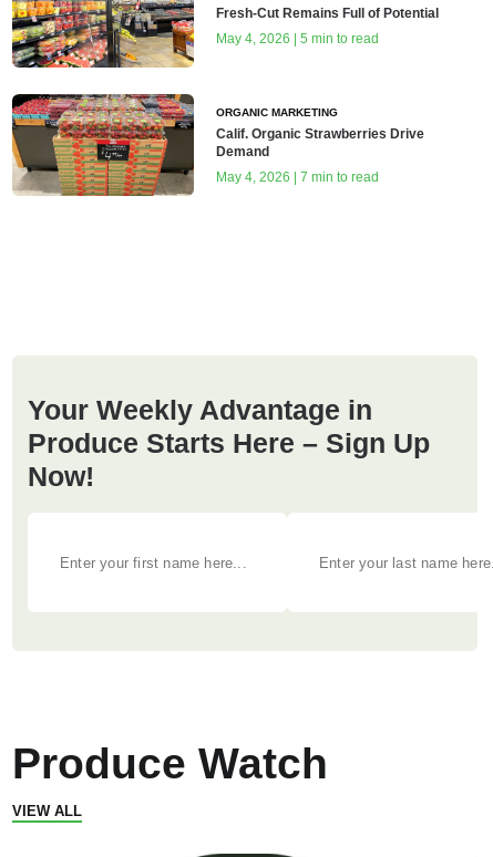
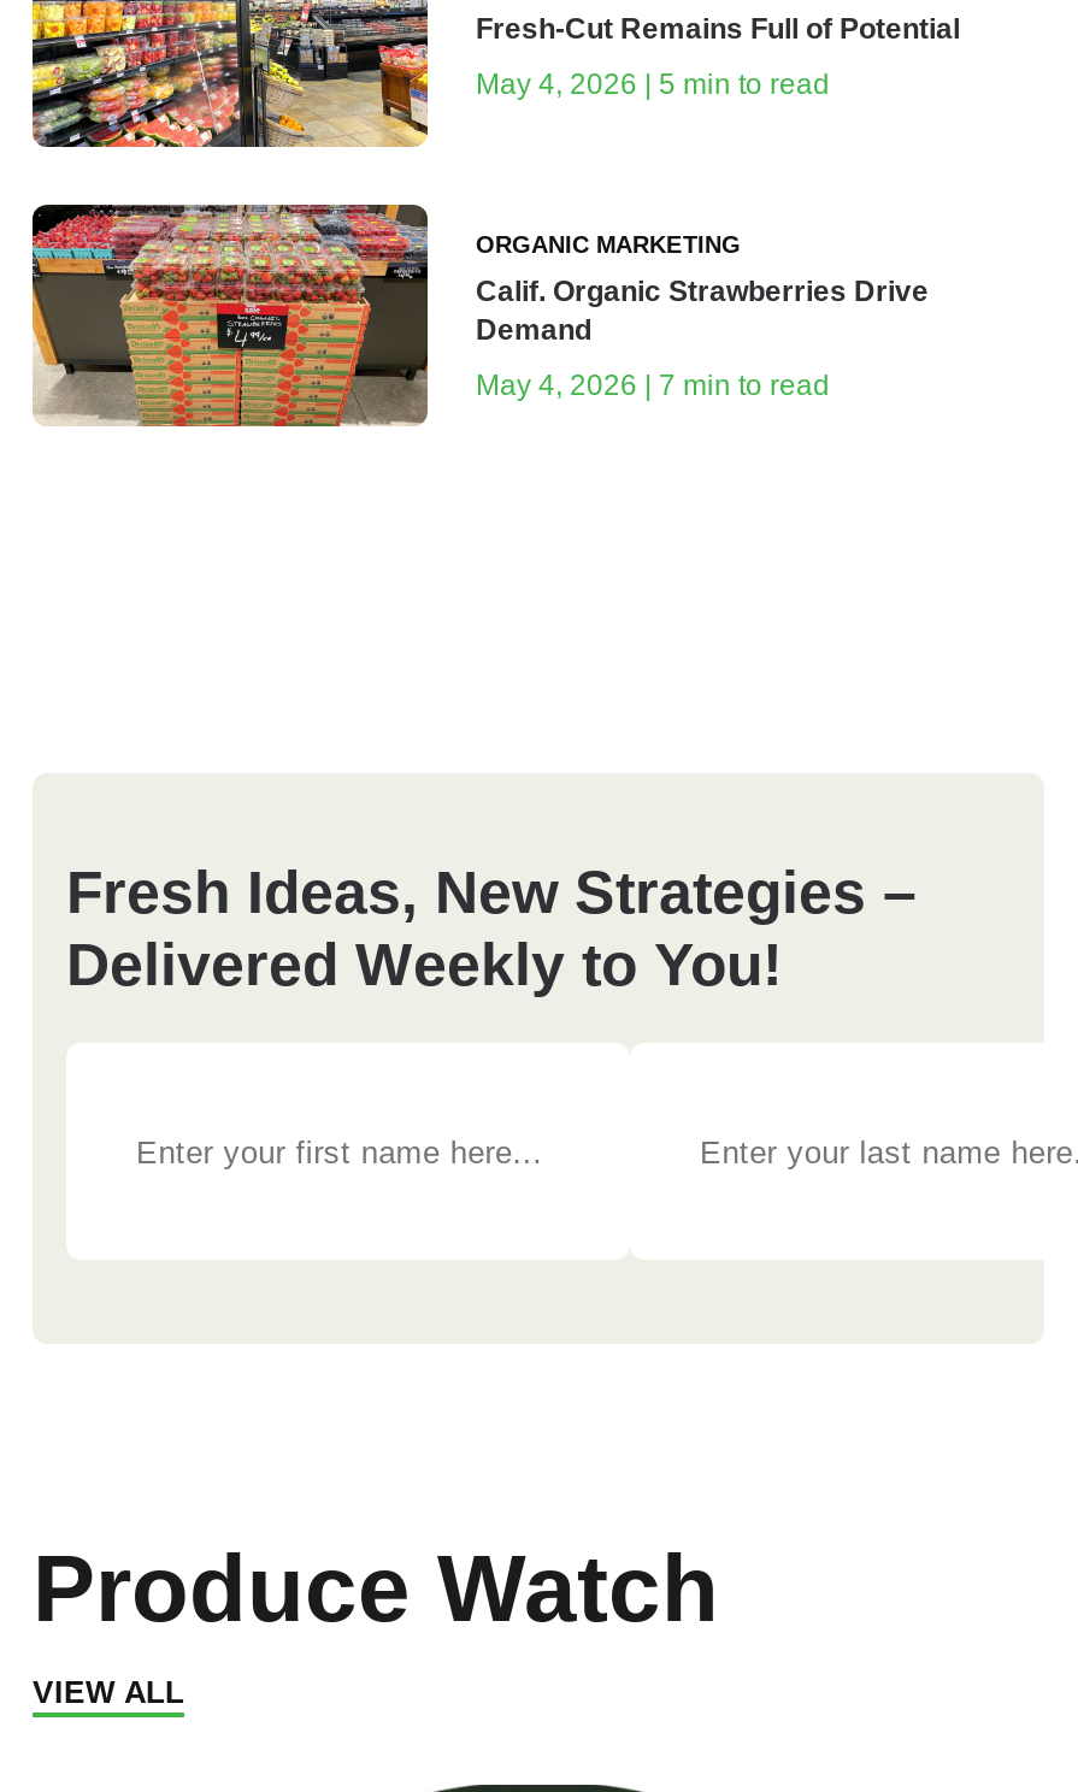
- Your Weekly Advantage in
- Produce Starts Here – Sign Up
- Now!
+ Fresh Ideas, New Strategies –
+ Delivered Weekly to You!
